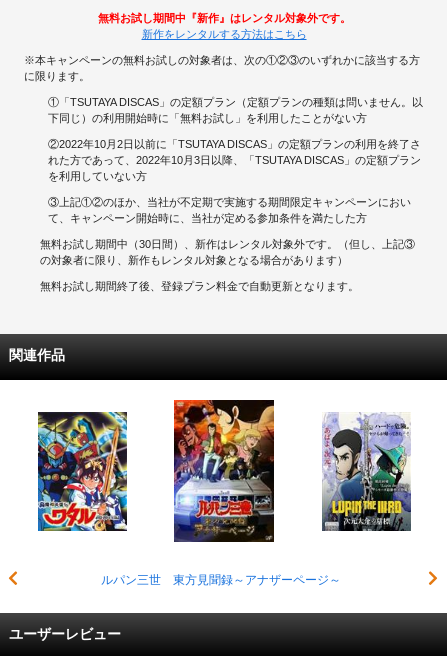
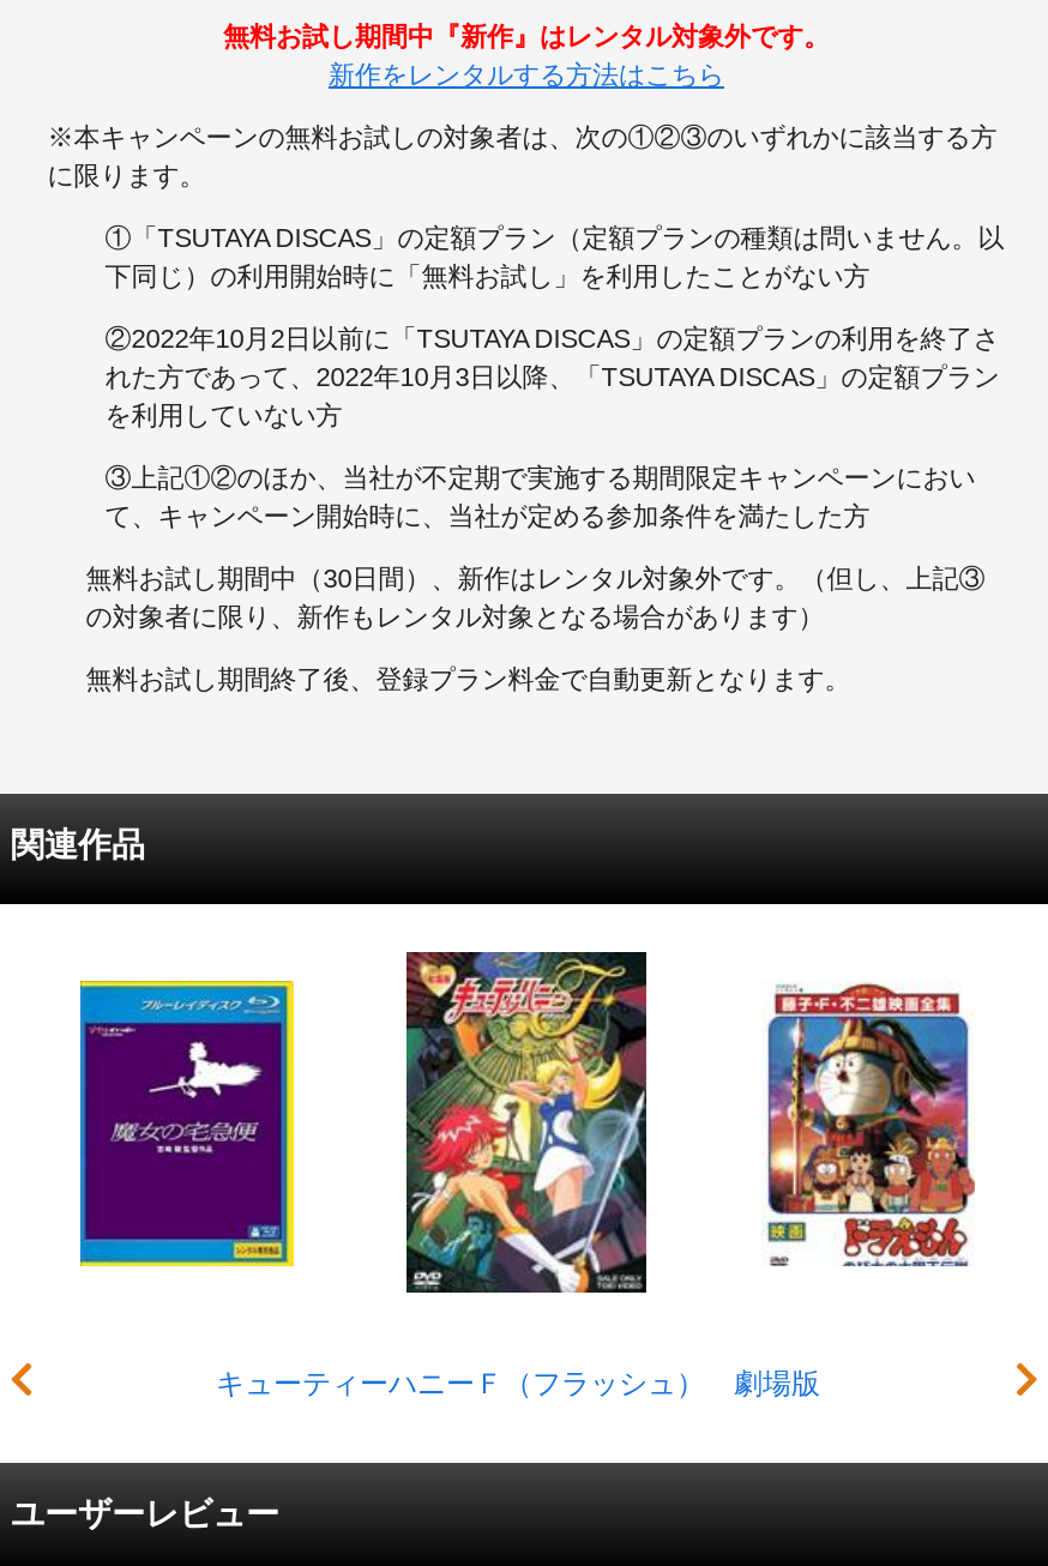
- [image]
- ルパン三世 東方見聞録～アナザーページ～
+ [image]
+ キューティーハニーＦ（フラッシュ） 劇場版

- [image]
+ [image]

- [image]
+ [image]
